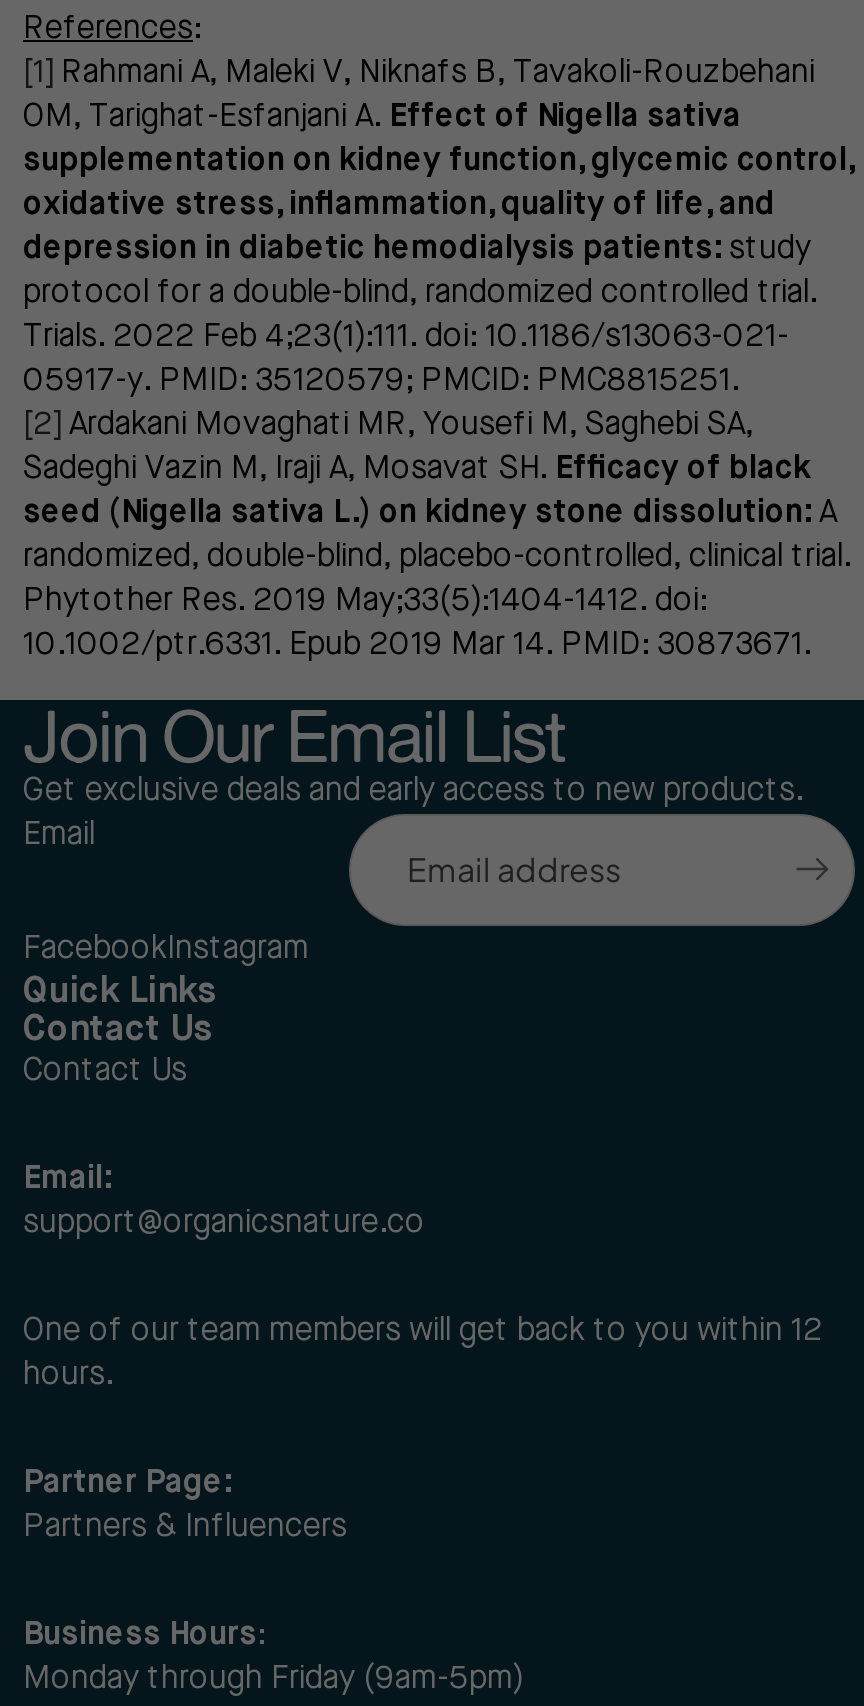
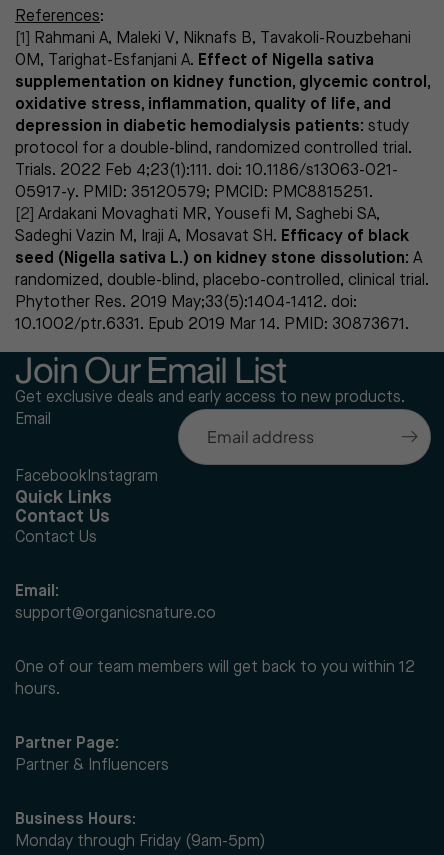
- Partners & Influencers
+ Partner & Influencers
